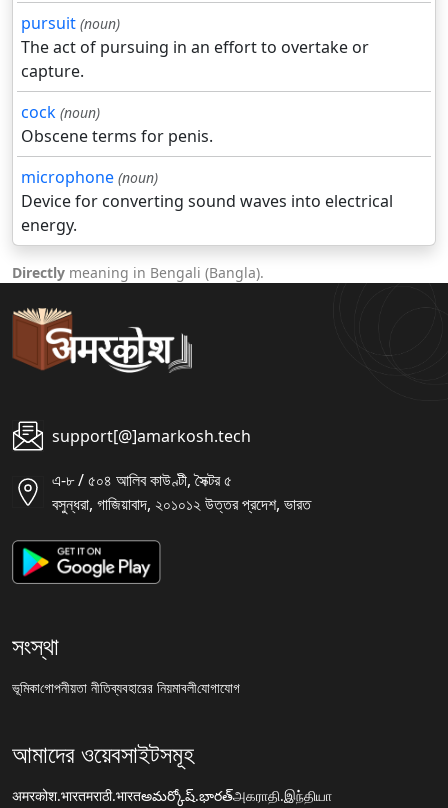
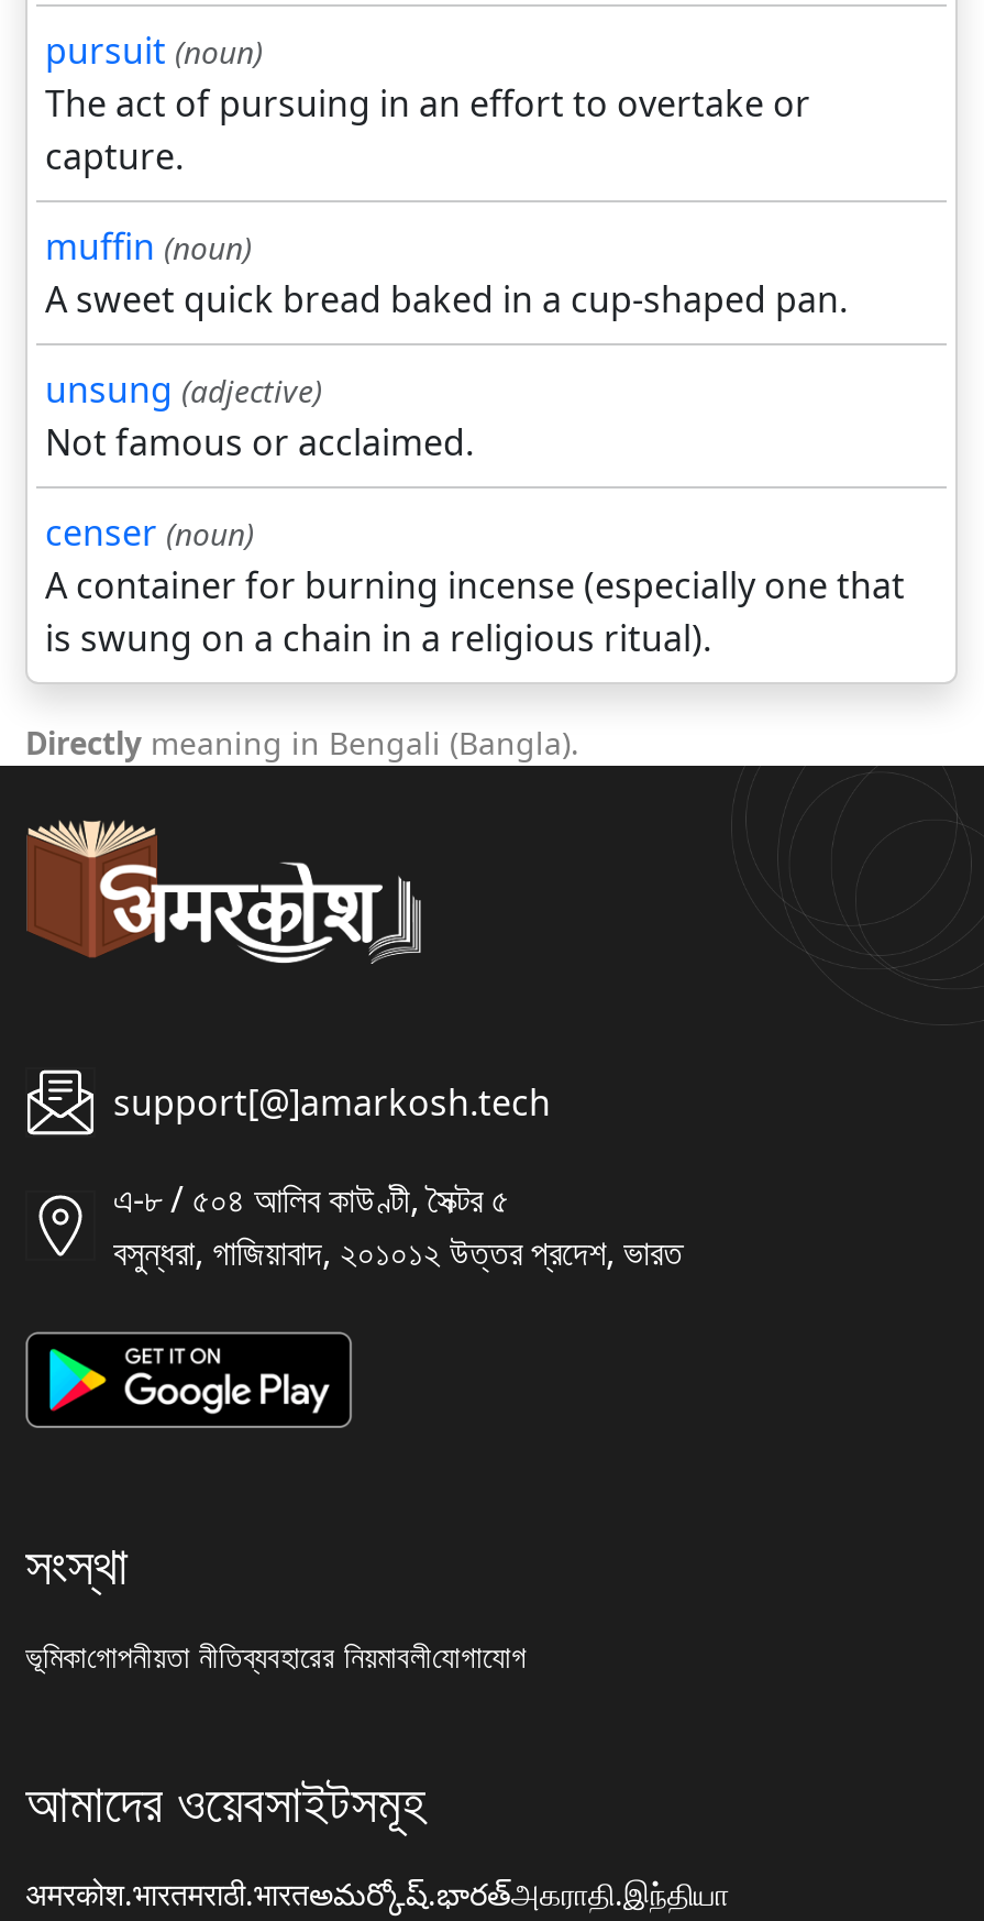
- cock (noun)
- Obscene terms for penis.
- microphone (noun)
- Device for converting sound waves into electrical
- energy.
+ muffin (noun)
+ A sweet quick bread baked in a cup-shaped pan.
+ unsung (adjective)
+ Not famous or acclaimed.
+ censer (noun)
+ A container for burning incense (especially one that
+ is swung on a chain in a religious ritual).
